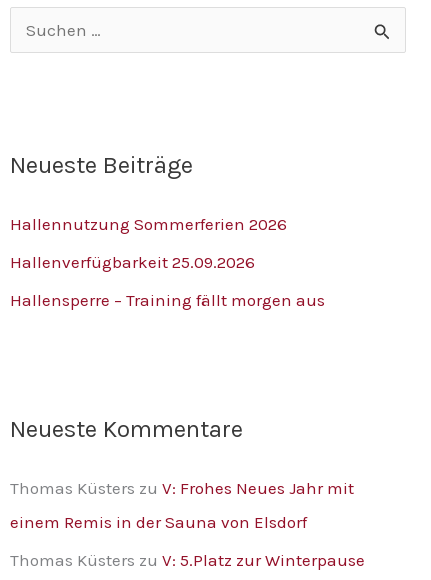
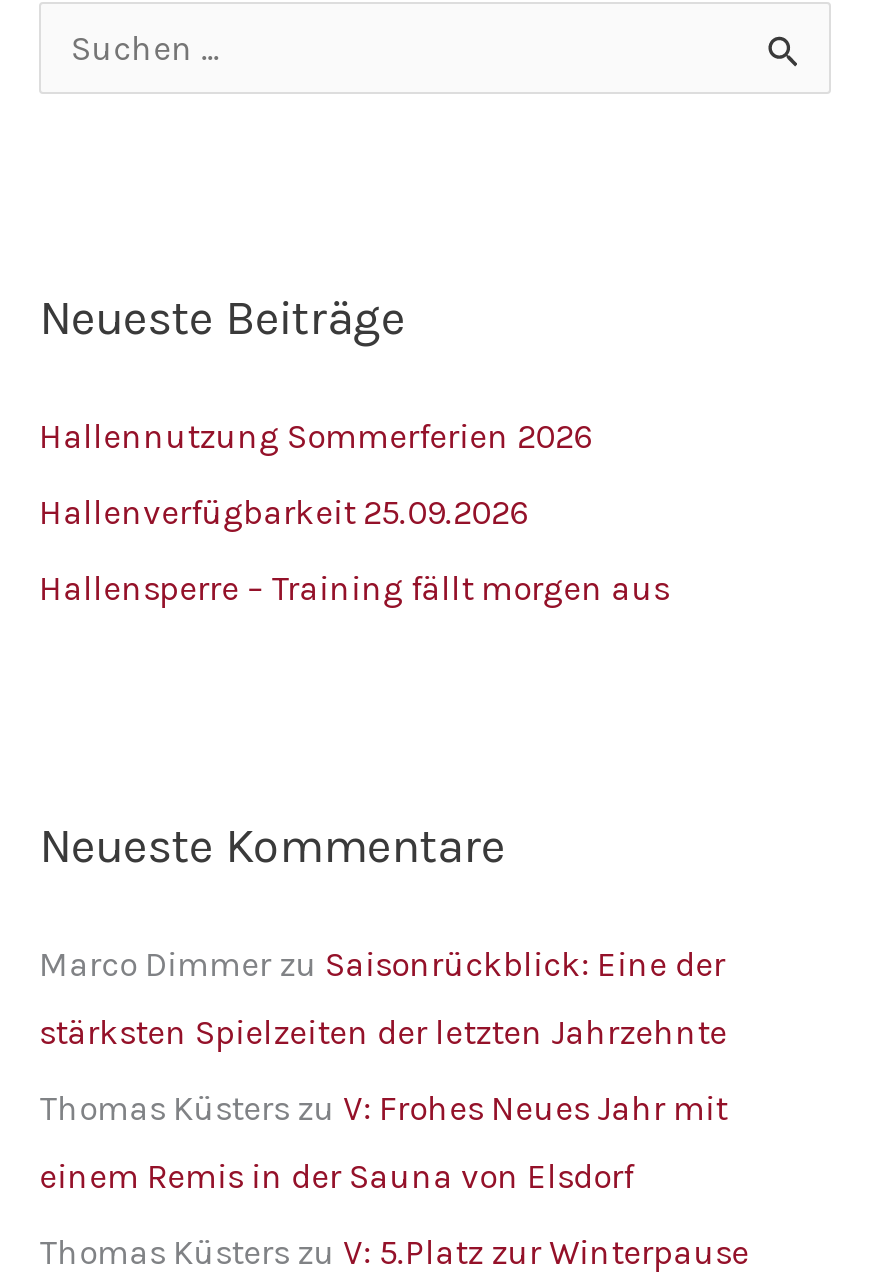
+ Marco Dimmer zu Saisonrückblick: Eine der
+ stärksten Spielzeiten der letzten Jahrzehnte
